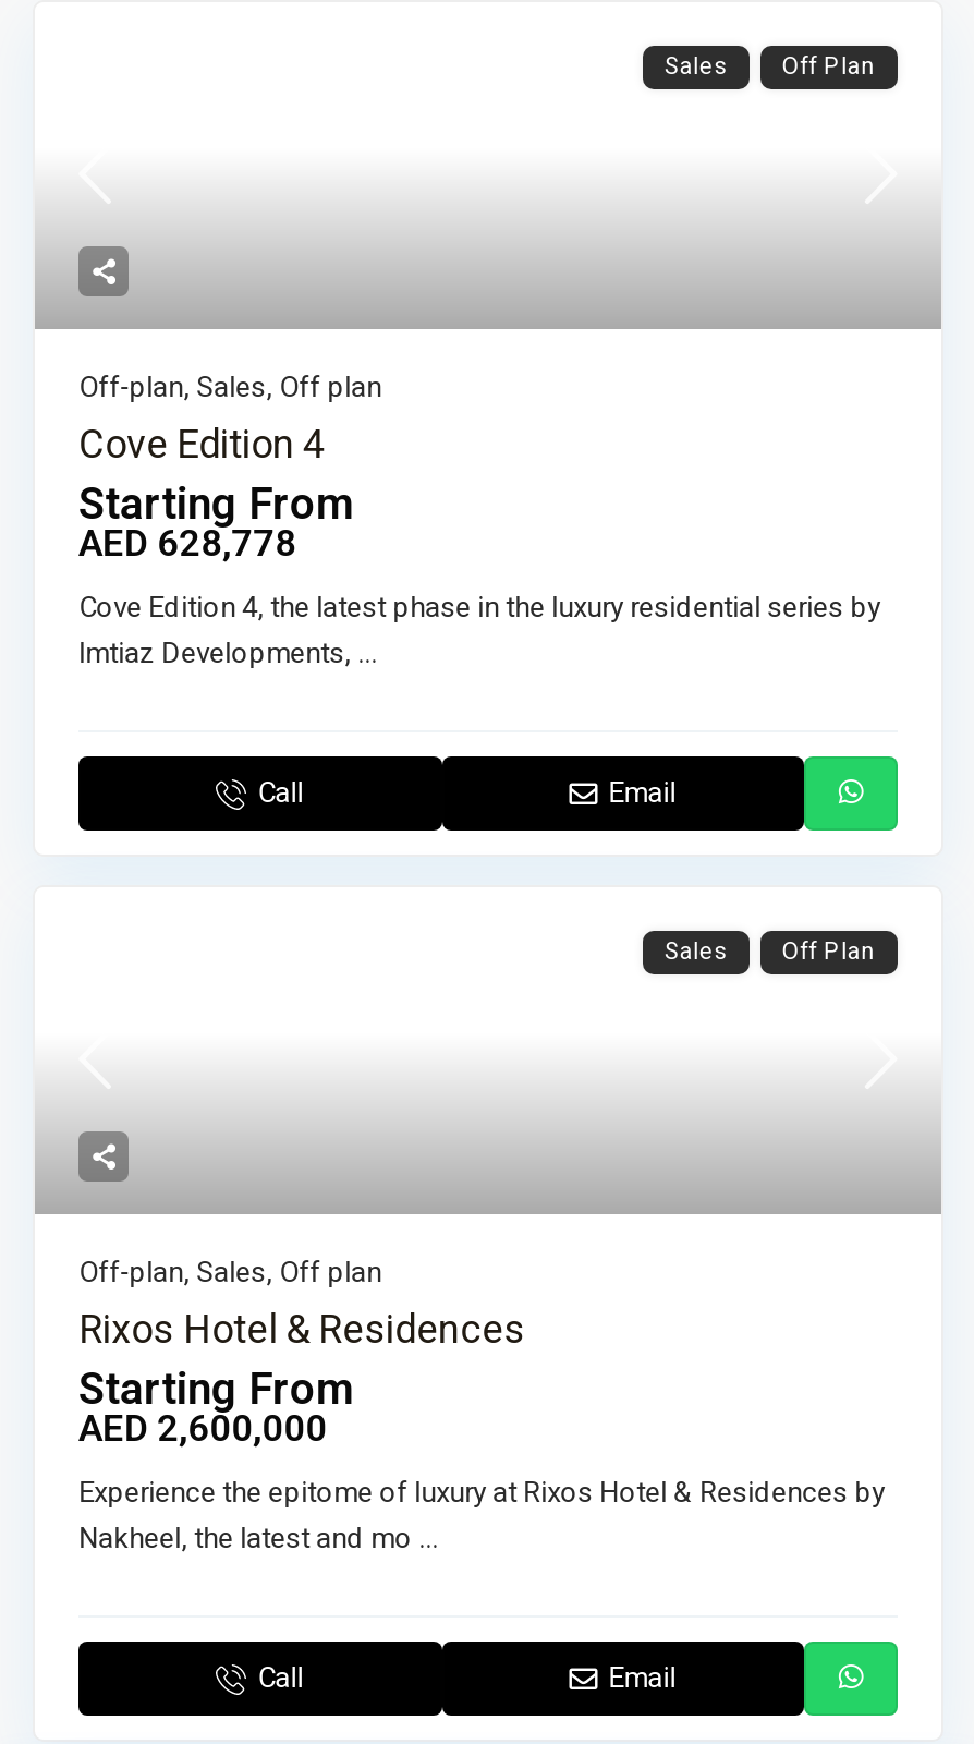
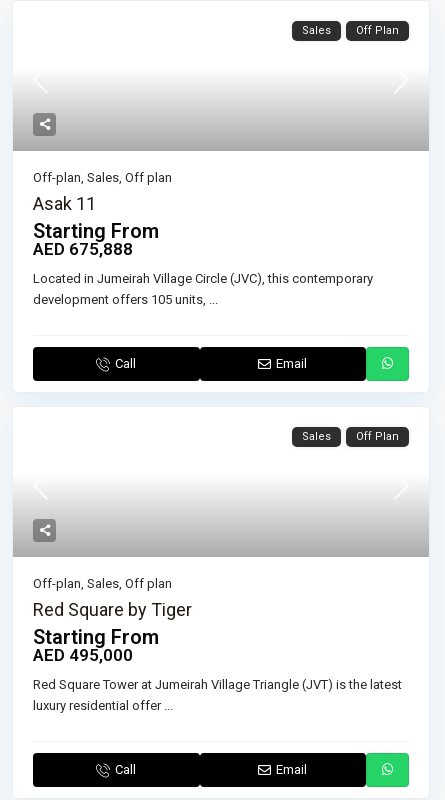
- Cove Edition 4
+ Asak 11

- AED 628,778
+ AED 675,888

- Cove Edition 4, the latest phase in the luxury residential series by
- Imtiaz Developments,...
+ Located in Jumeirah Village Circle (JVC), this contemporary
+ development offers 105 units,...

- Rixos Hotel & Residences
+ Red Square by Tiger

- AED 2,600,000
+ AED 495,000

- Experience the epitome of luxury at Rixos Hotel & Residences by
- Nakheel, the latest and mo...
+ Red Square Tower at Jumeirah Village Triangle (JVT) is the latest
+ luxury residential offer...
